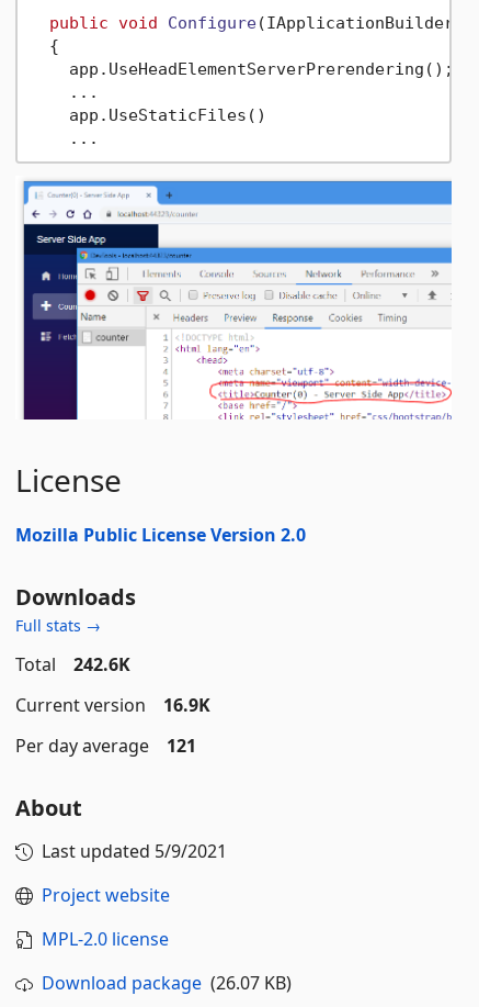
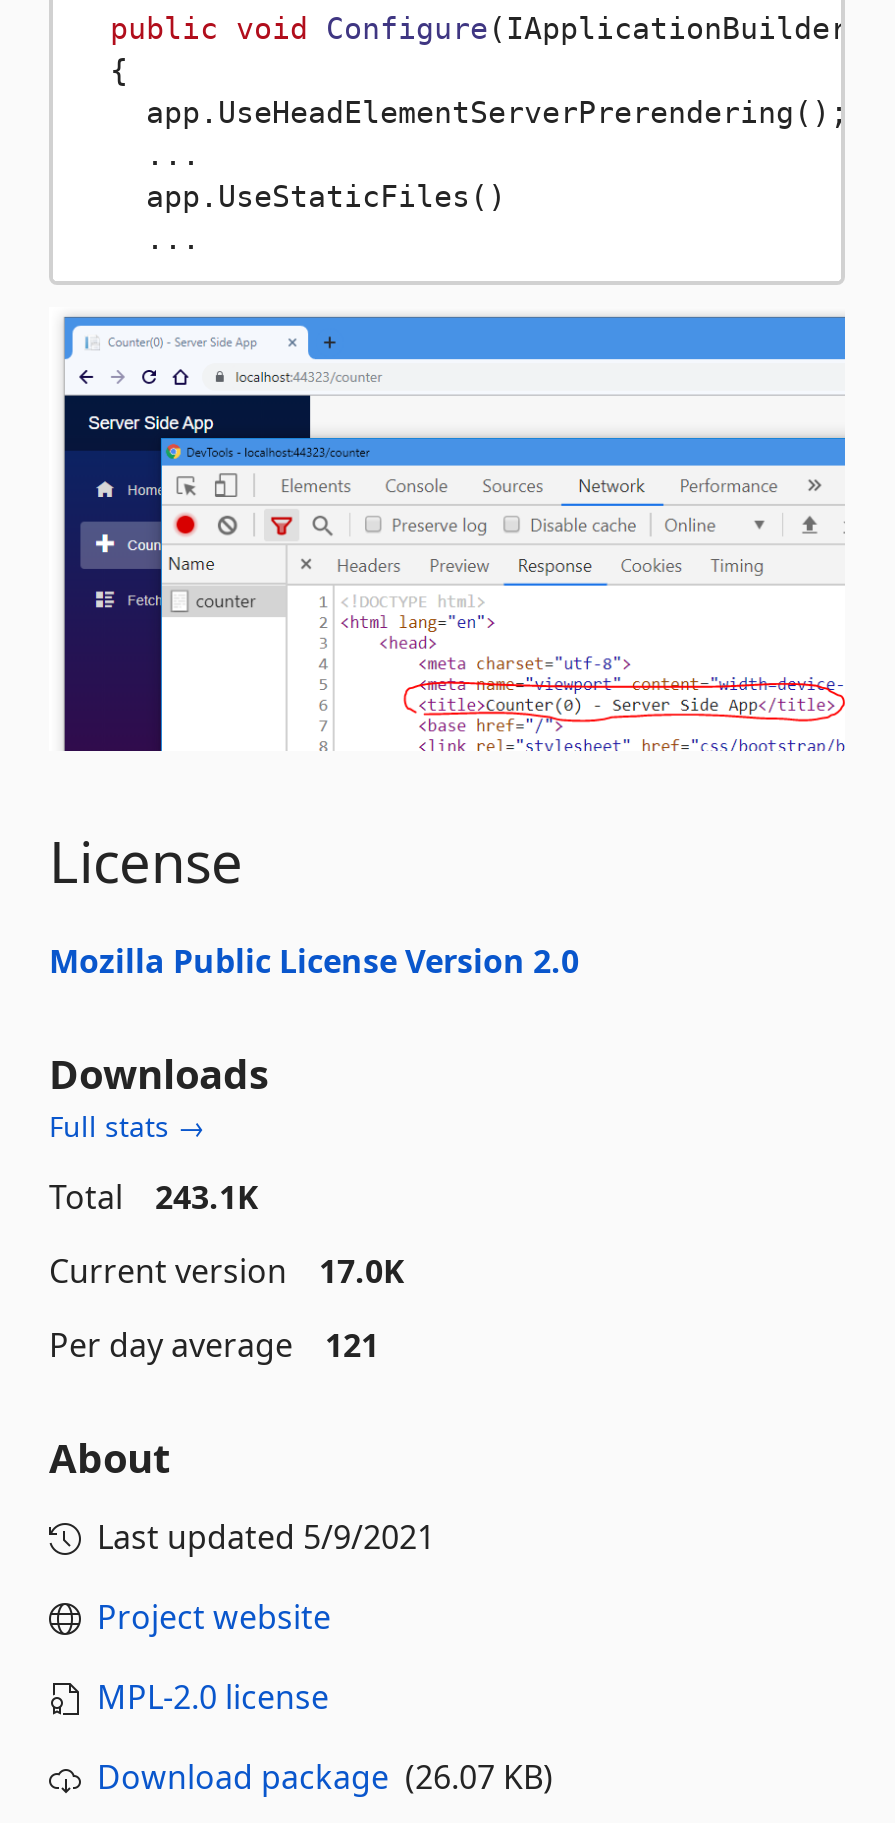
- Total 242.6K
+ Total 243.1K

- Current version 16.9K
+ Current version 17.0K
